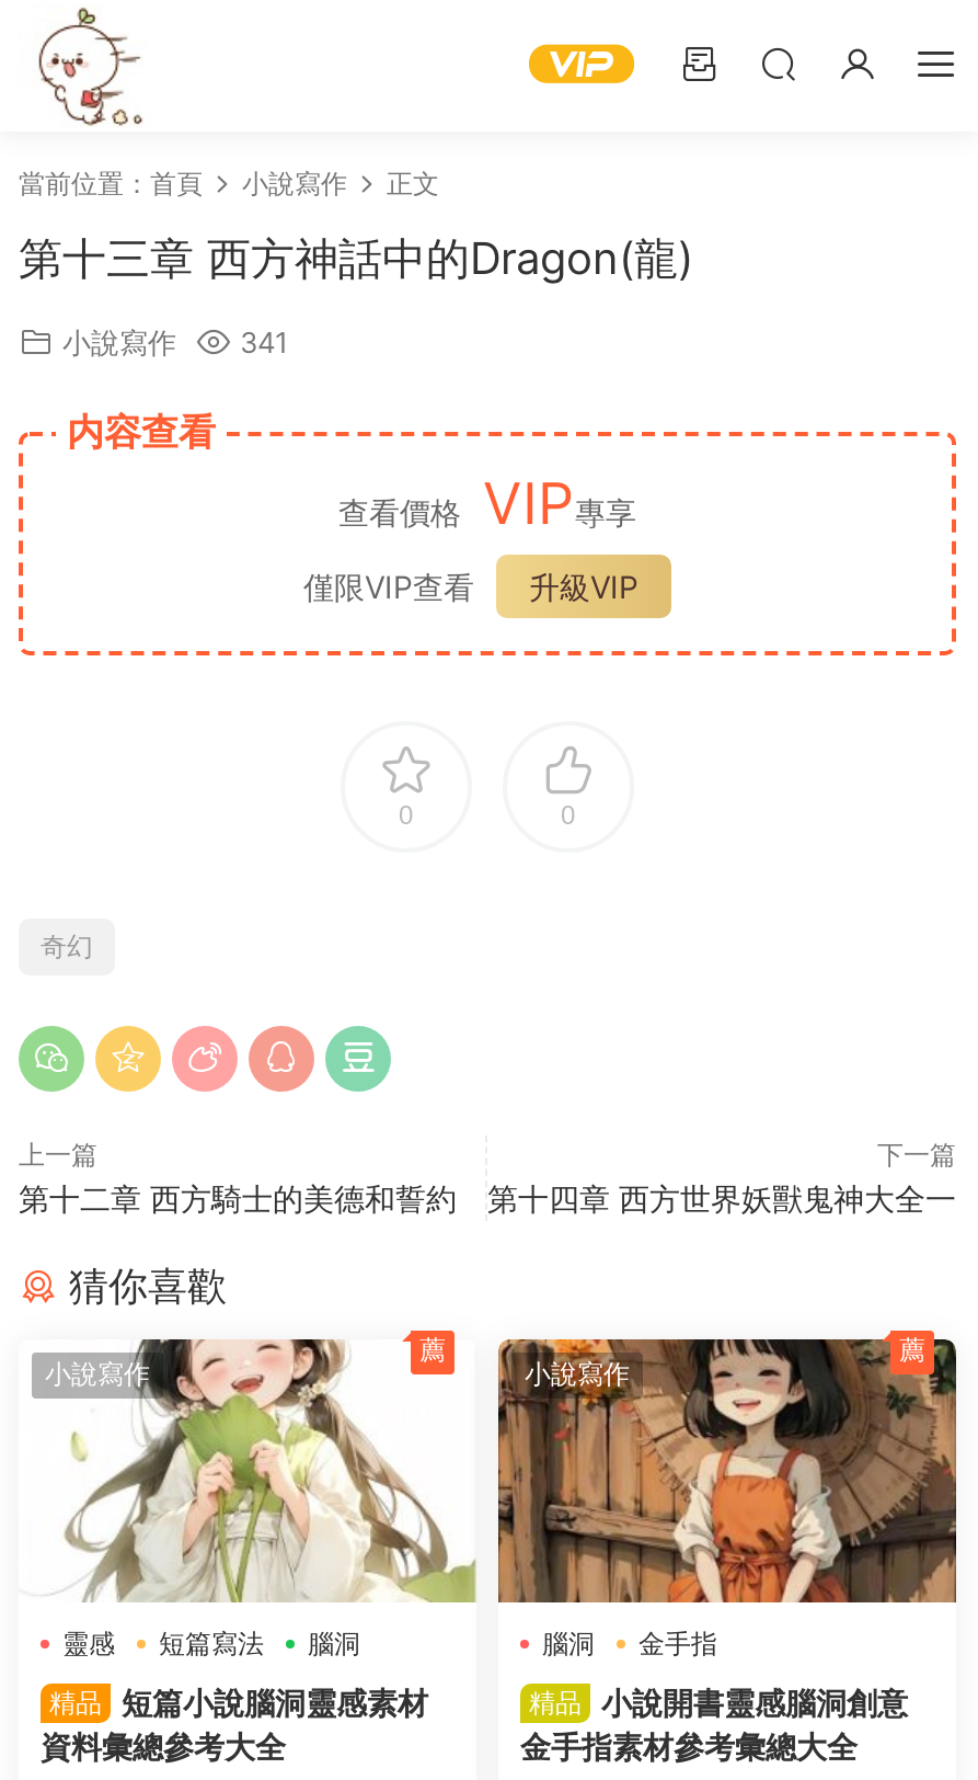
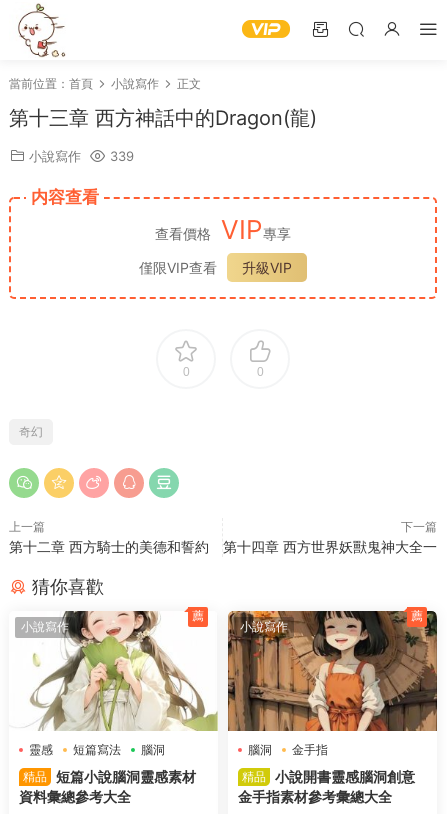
- 小說寫作 341
+ 小說寫作 339
